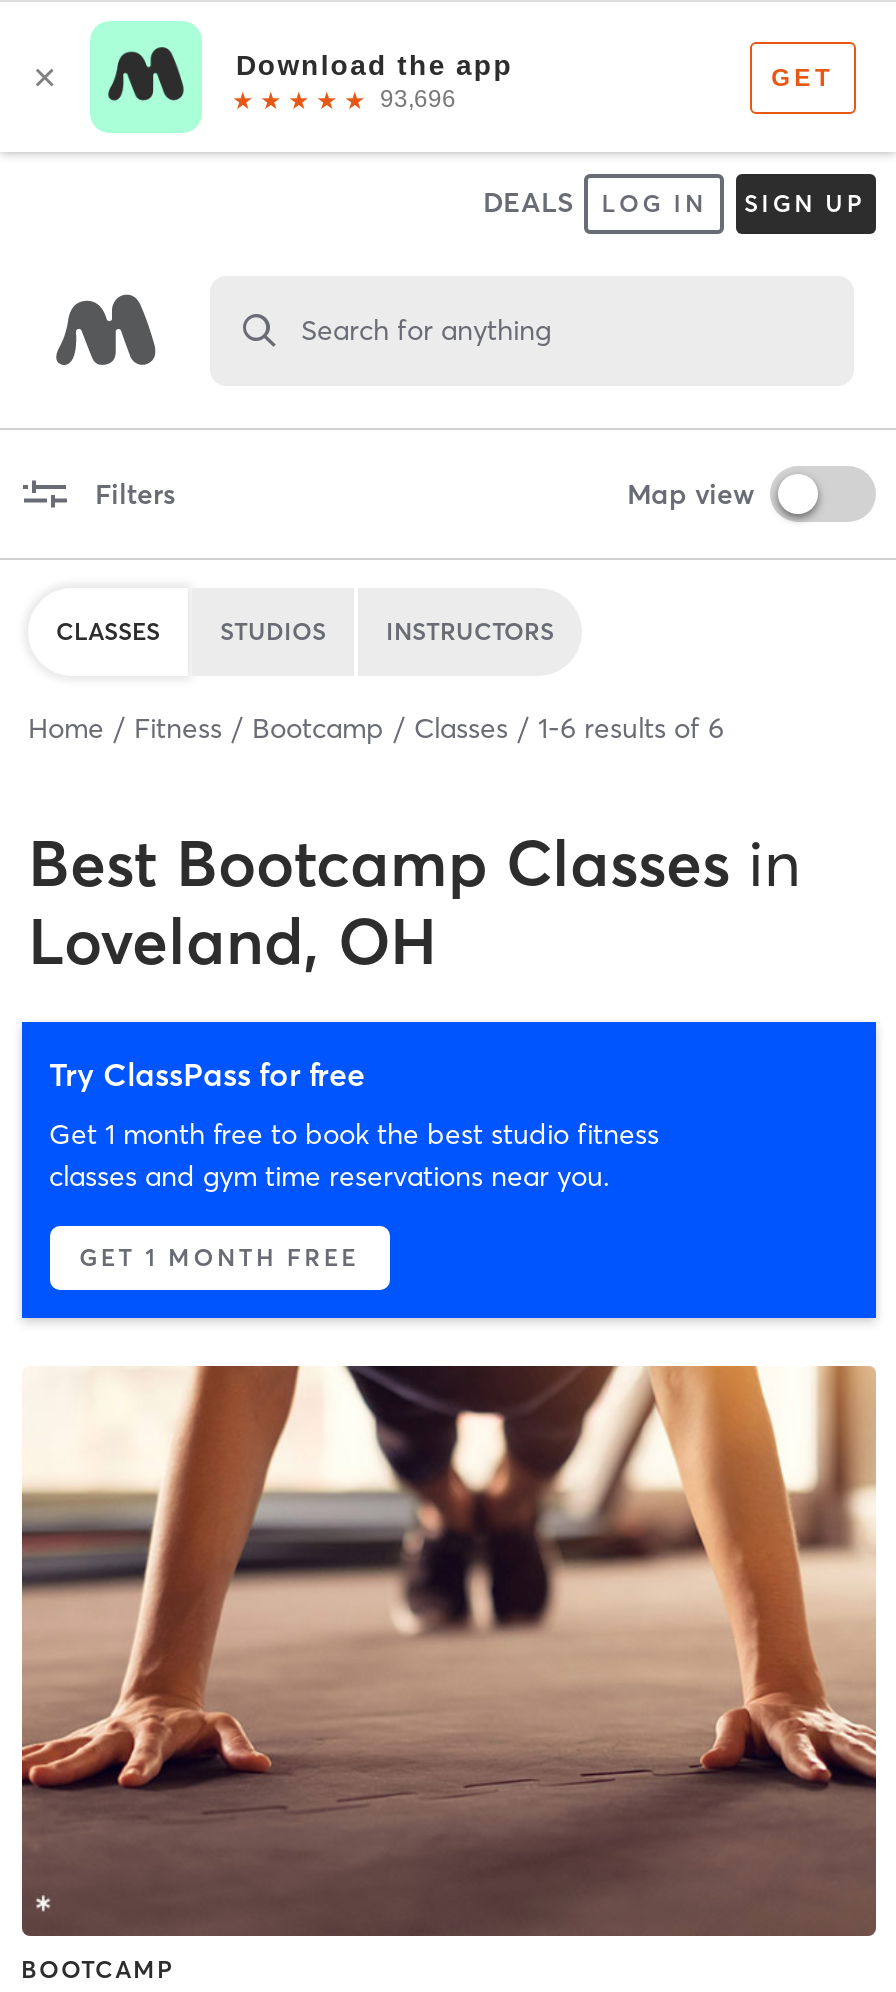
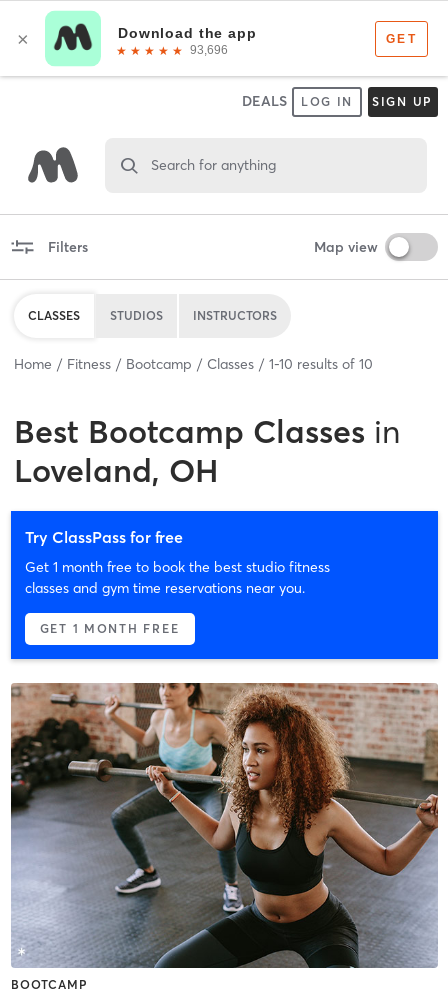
- Home Fitness Bootcamp Classes 1-6 results of 6
+ Home Fitness Bootcamp Classes 1-10 results of 10

- [image]
+ [image]
